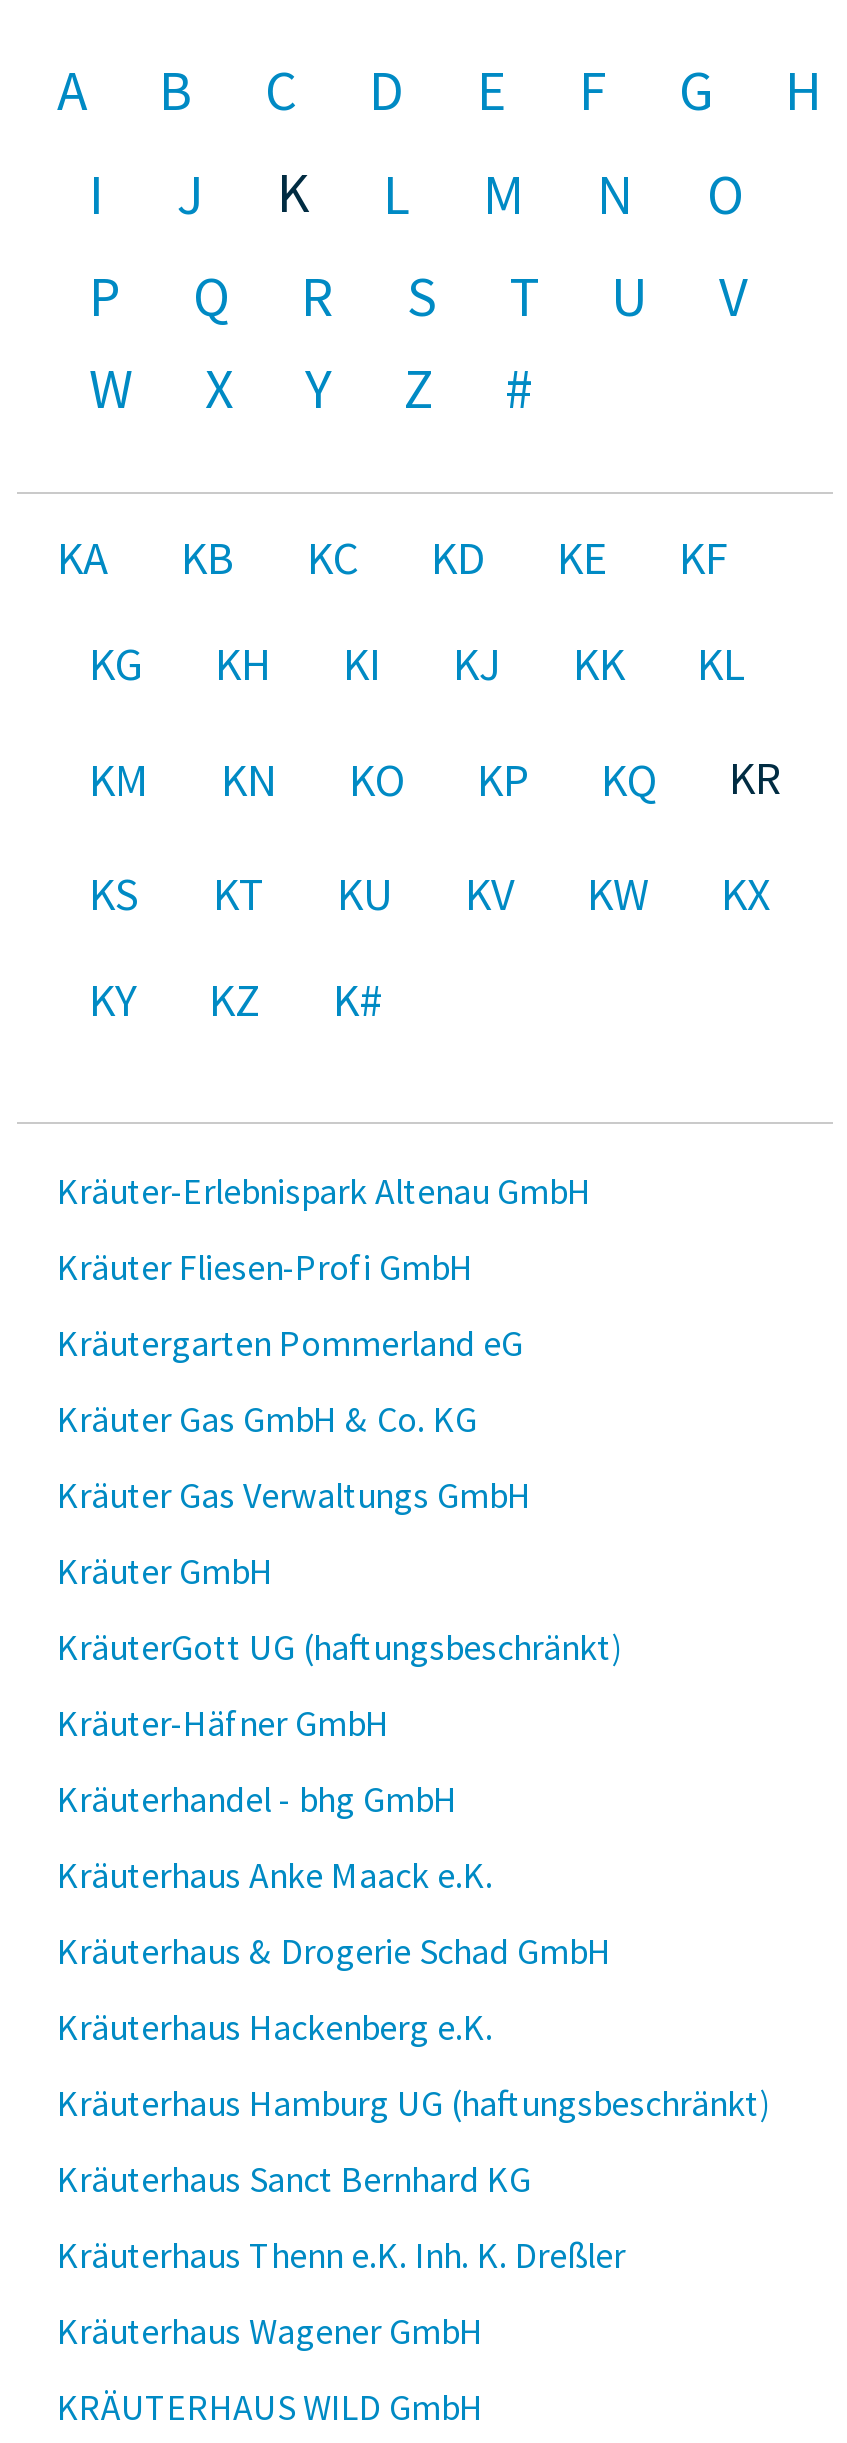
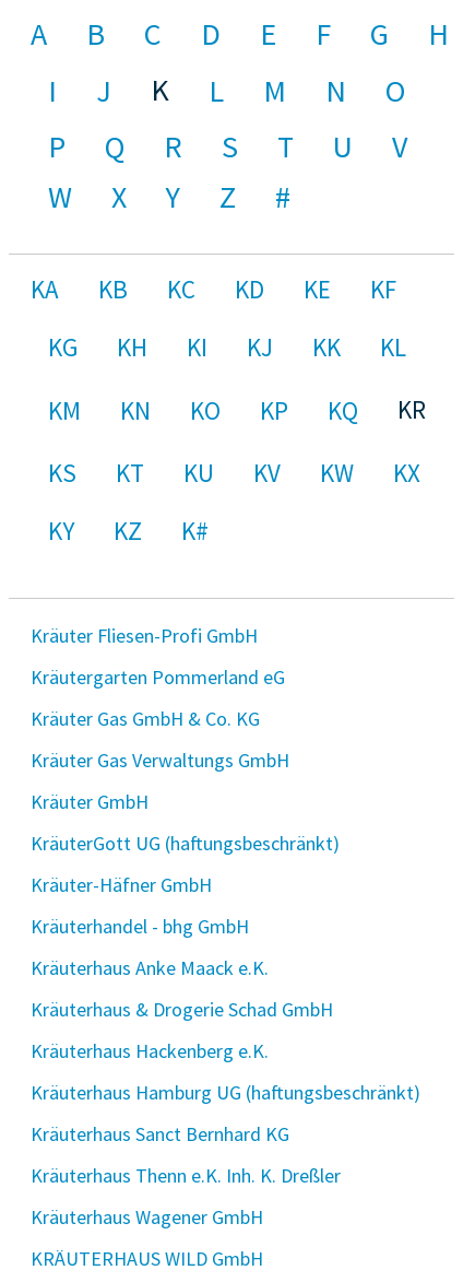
- Kräuter-Erlebnispark Altenau GmbH
